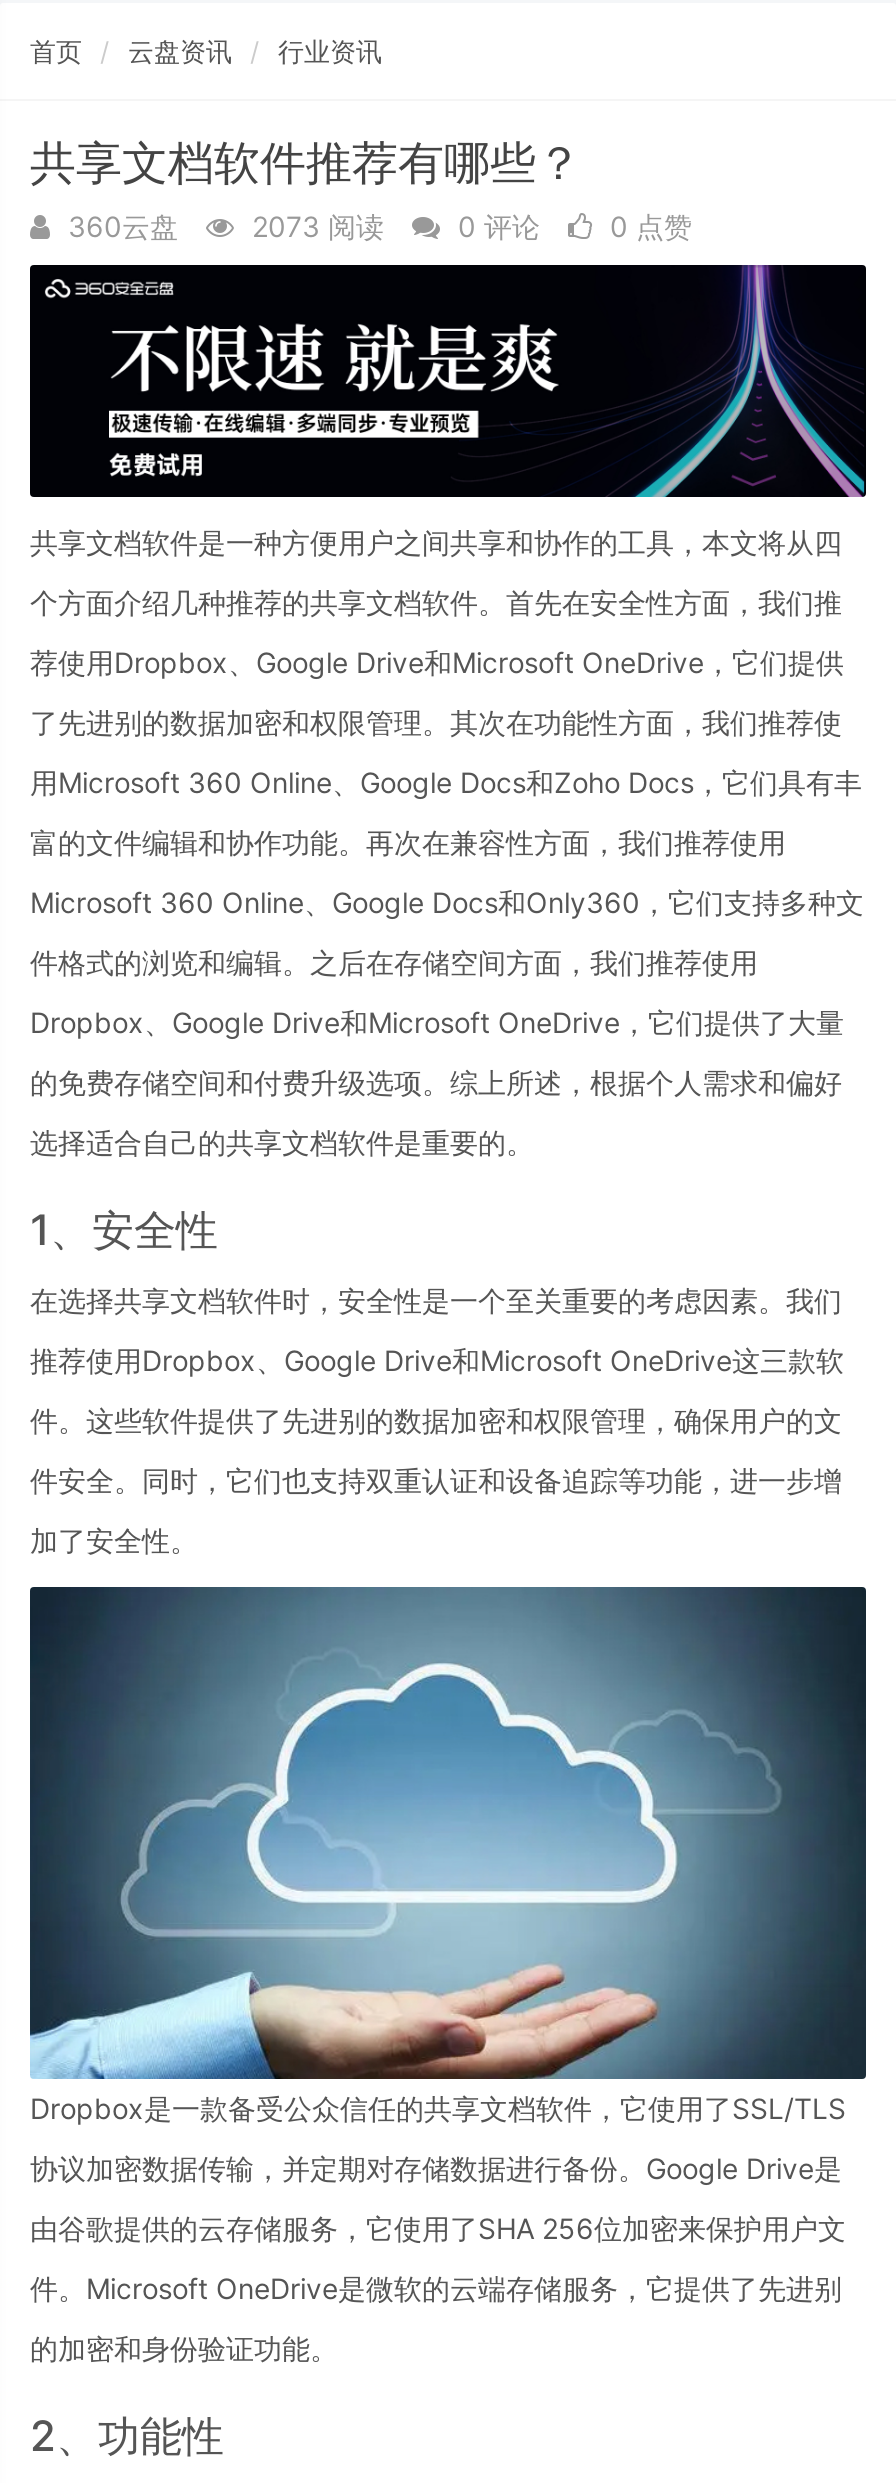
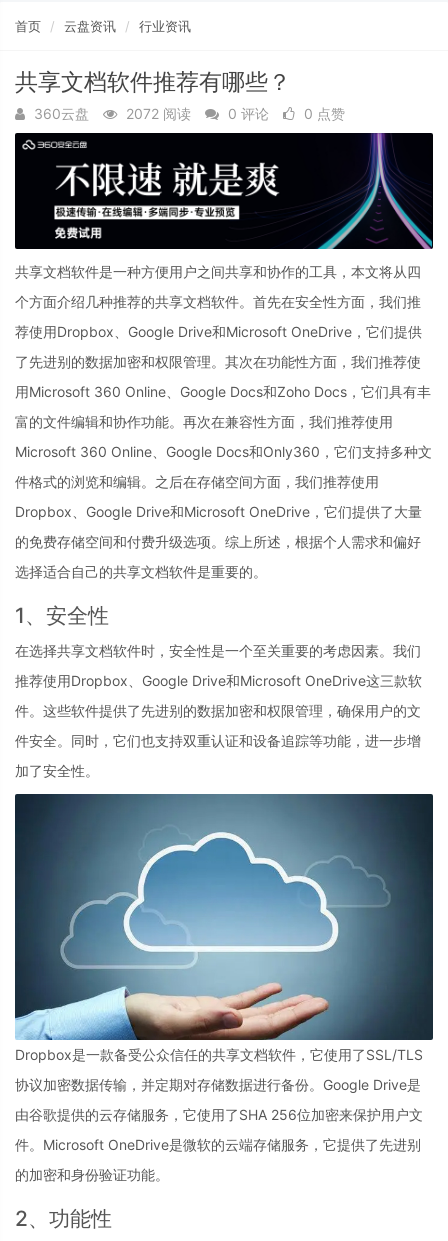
- 360云盘 2073 阅读 0 评论 0 点赞
+ 360云盘 2072 阅读 0 评论 0 点赞
